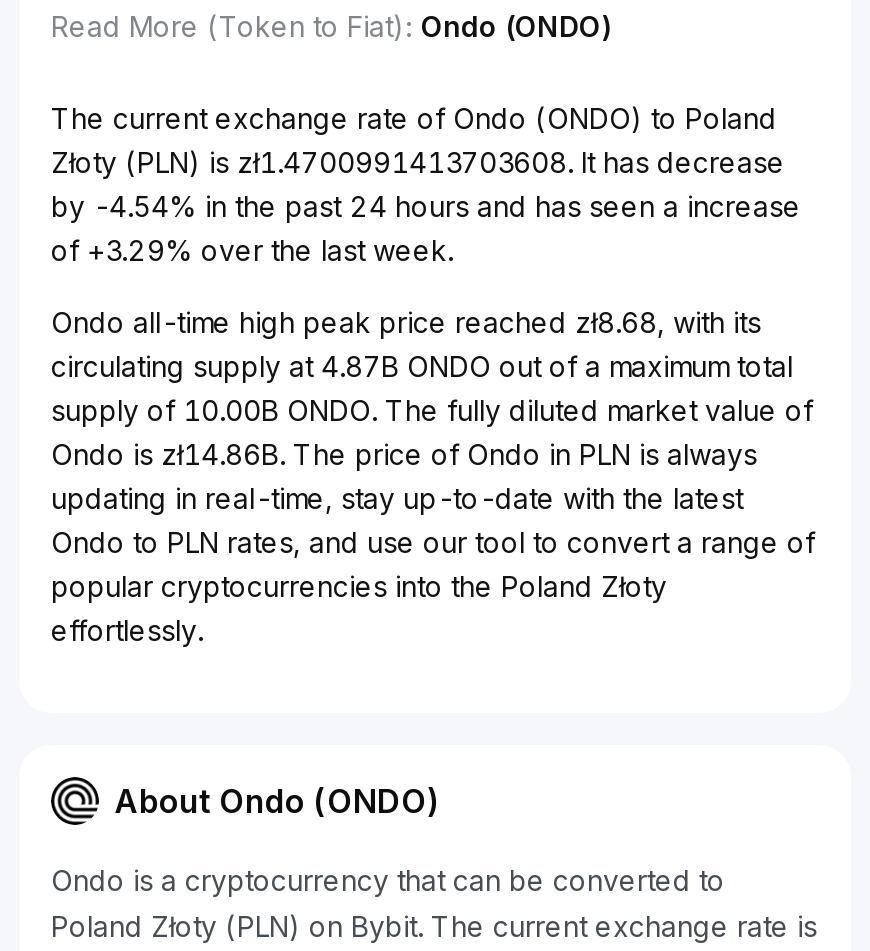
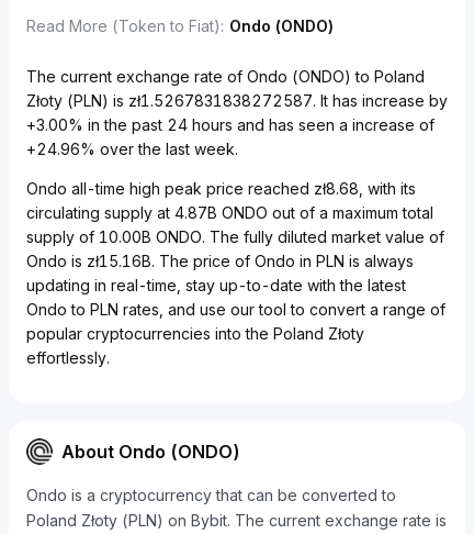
- Złoty (PLN) is zł1.4700991413703608. It has decrease
- by -4.54% in the past 24 hours and has seen a increase
- of +3.29% over the last week.
+ Złoty (PLN) is zł1.5267831838272587. It has increase by
+ +3.00% in the past 24 hours and has seen a increase of
+ +24.96% over the last week.

- Ondo is zł14.86B. The price of Ondo in PLN is always
+ Ondo is zł15.16B. The price of Ondo in PLN is always
